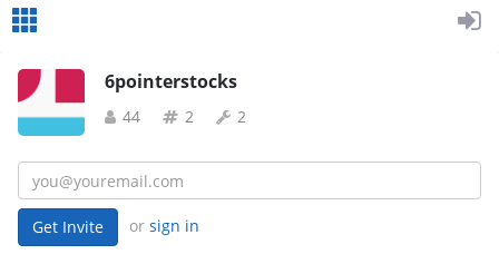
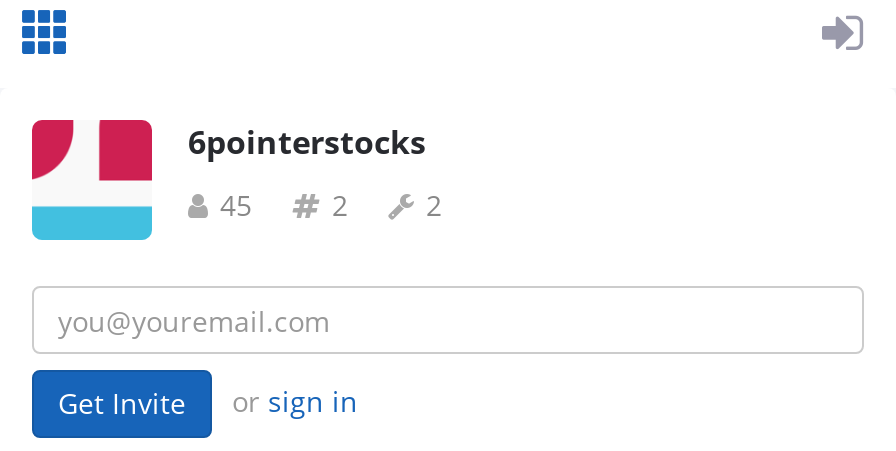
- 44
+ 45
